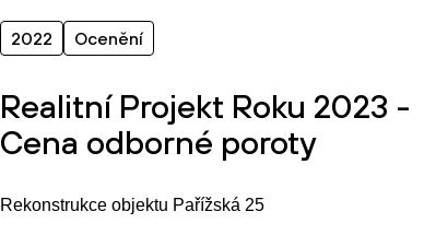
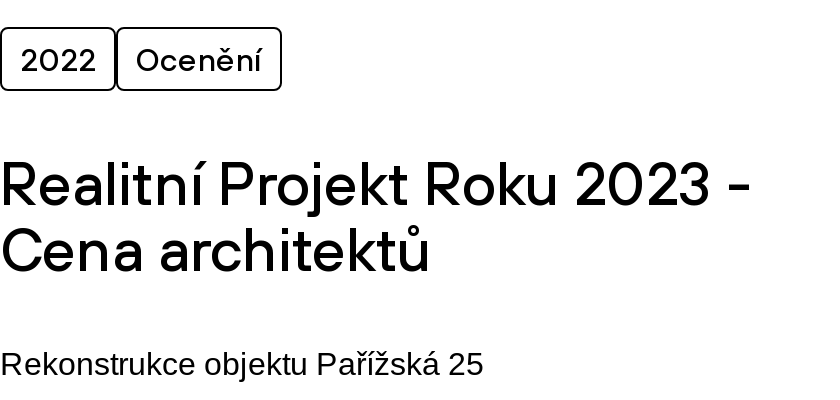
- Cena odborné poroty
+ Cena architektů
